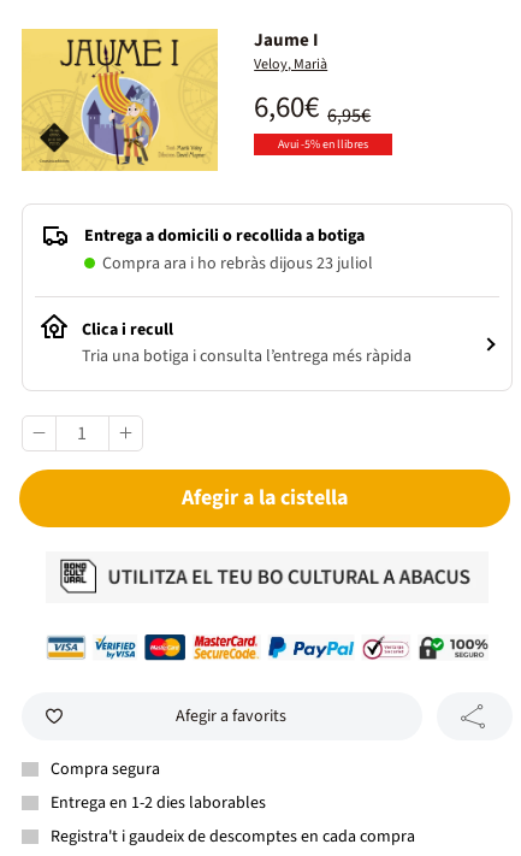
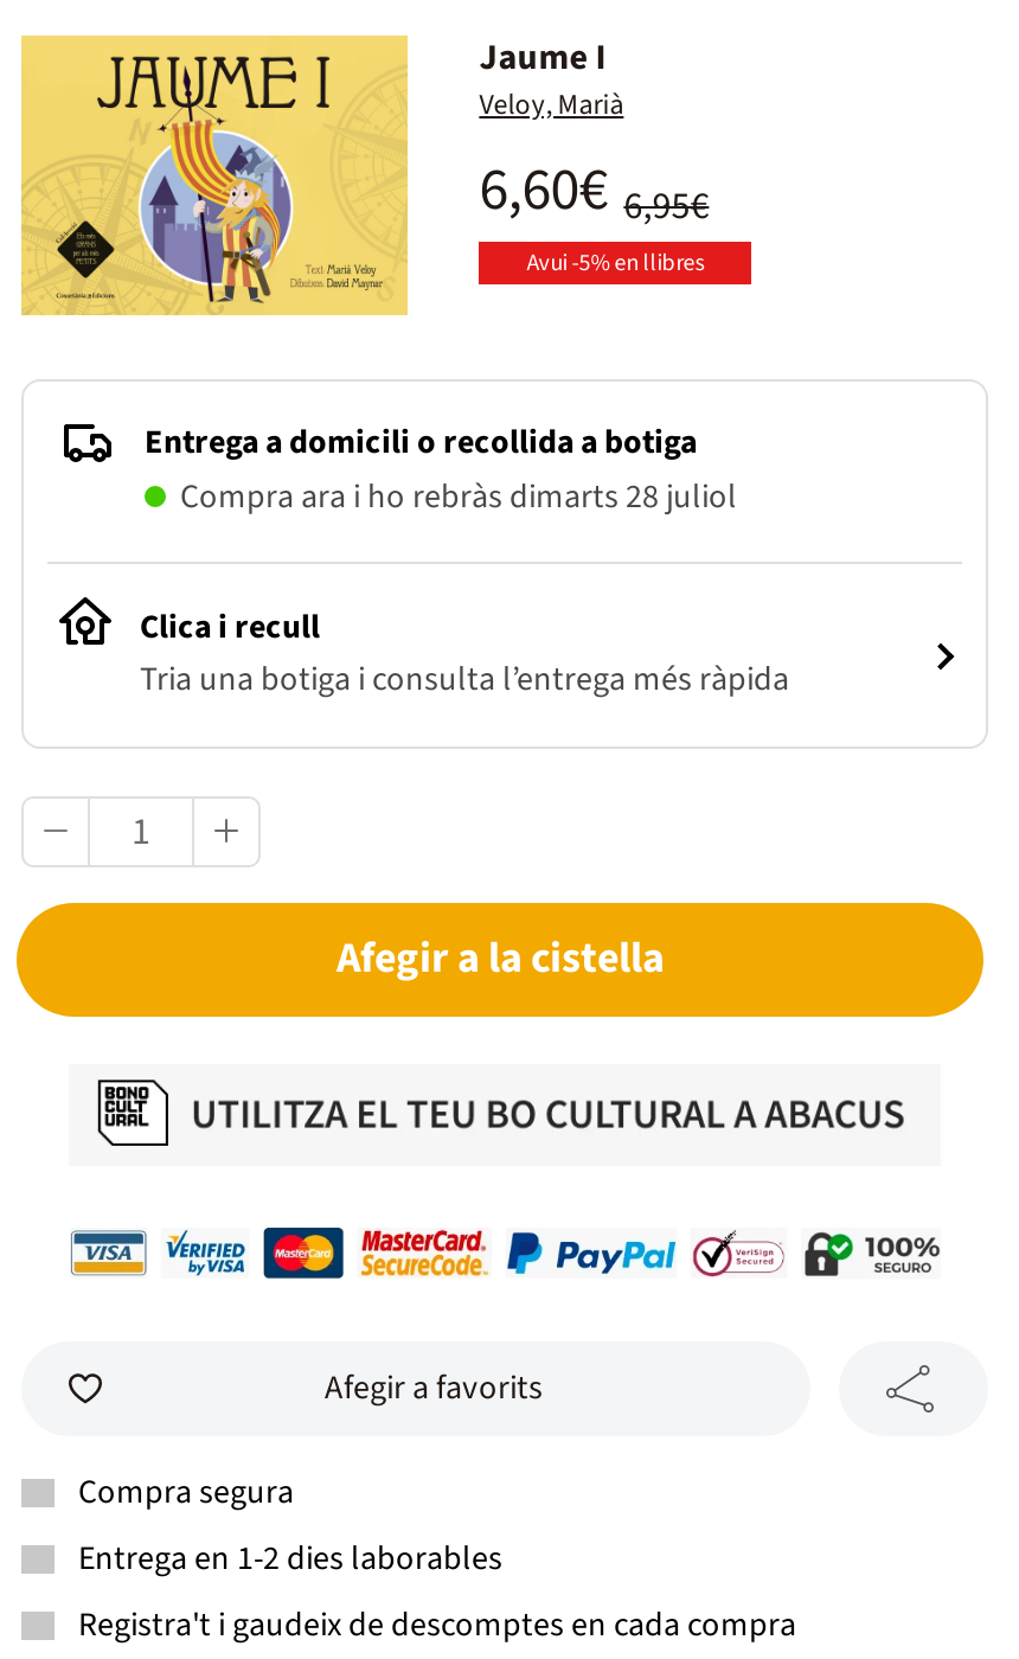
- Compra ara i ho rebràs dijous 23 juliol
+ Compra ara i ho rebràs dimarts 28 juliol
